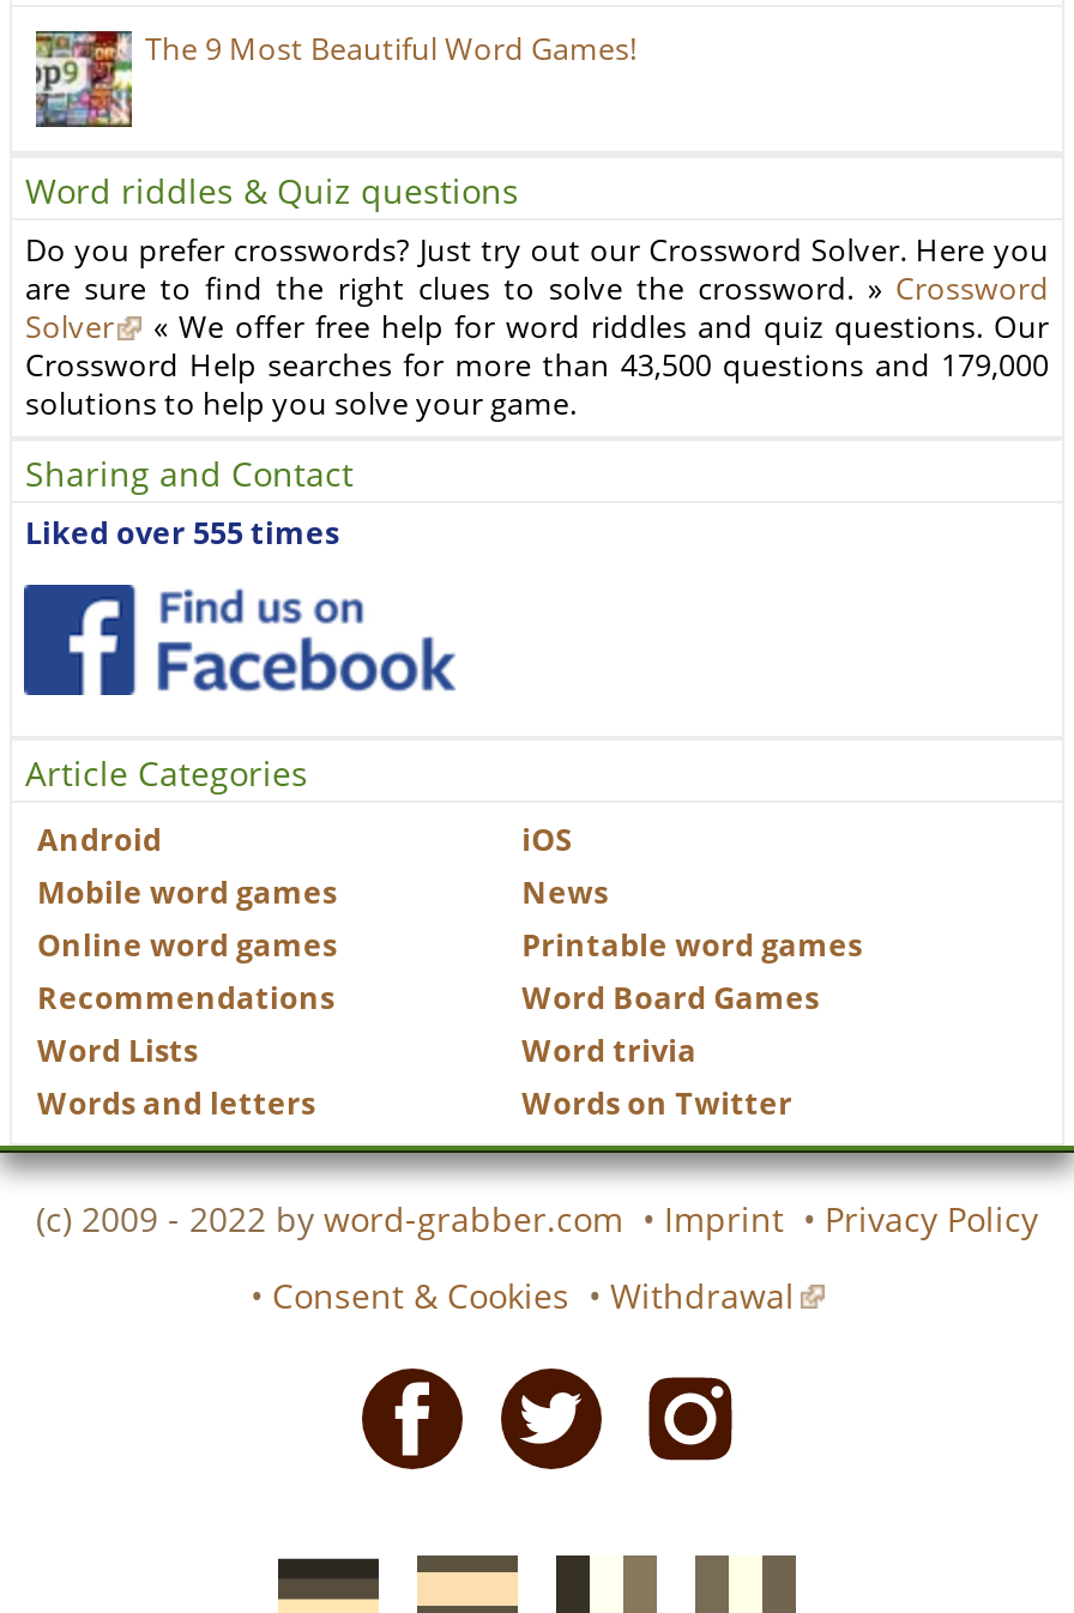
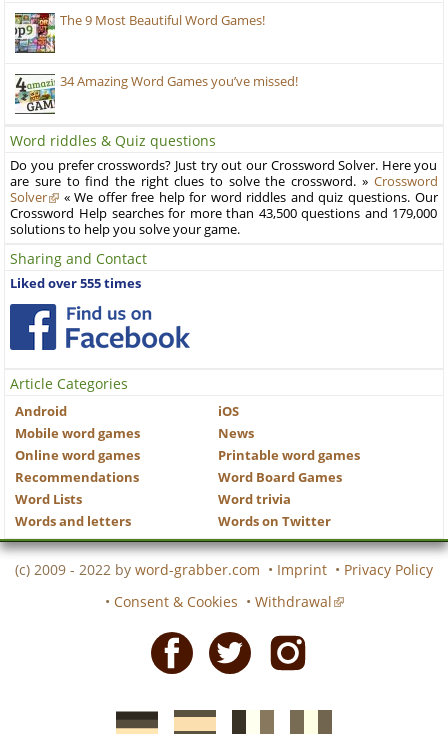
+ [image]
+ 34 Amazing Word Games you’ve missed!
